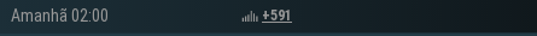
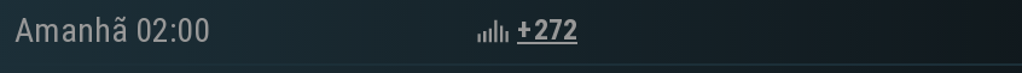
- +591
+ +272
